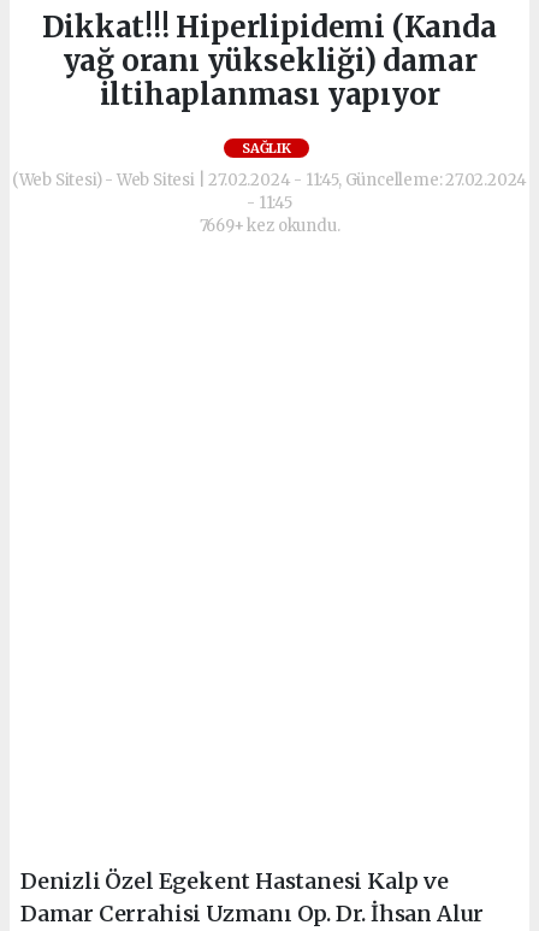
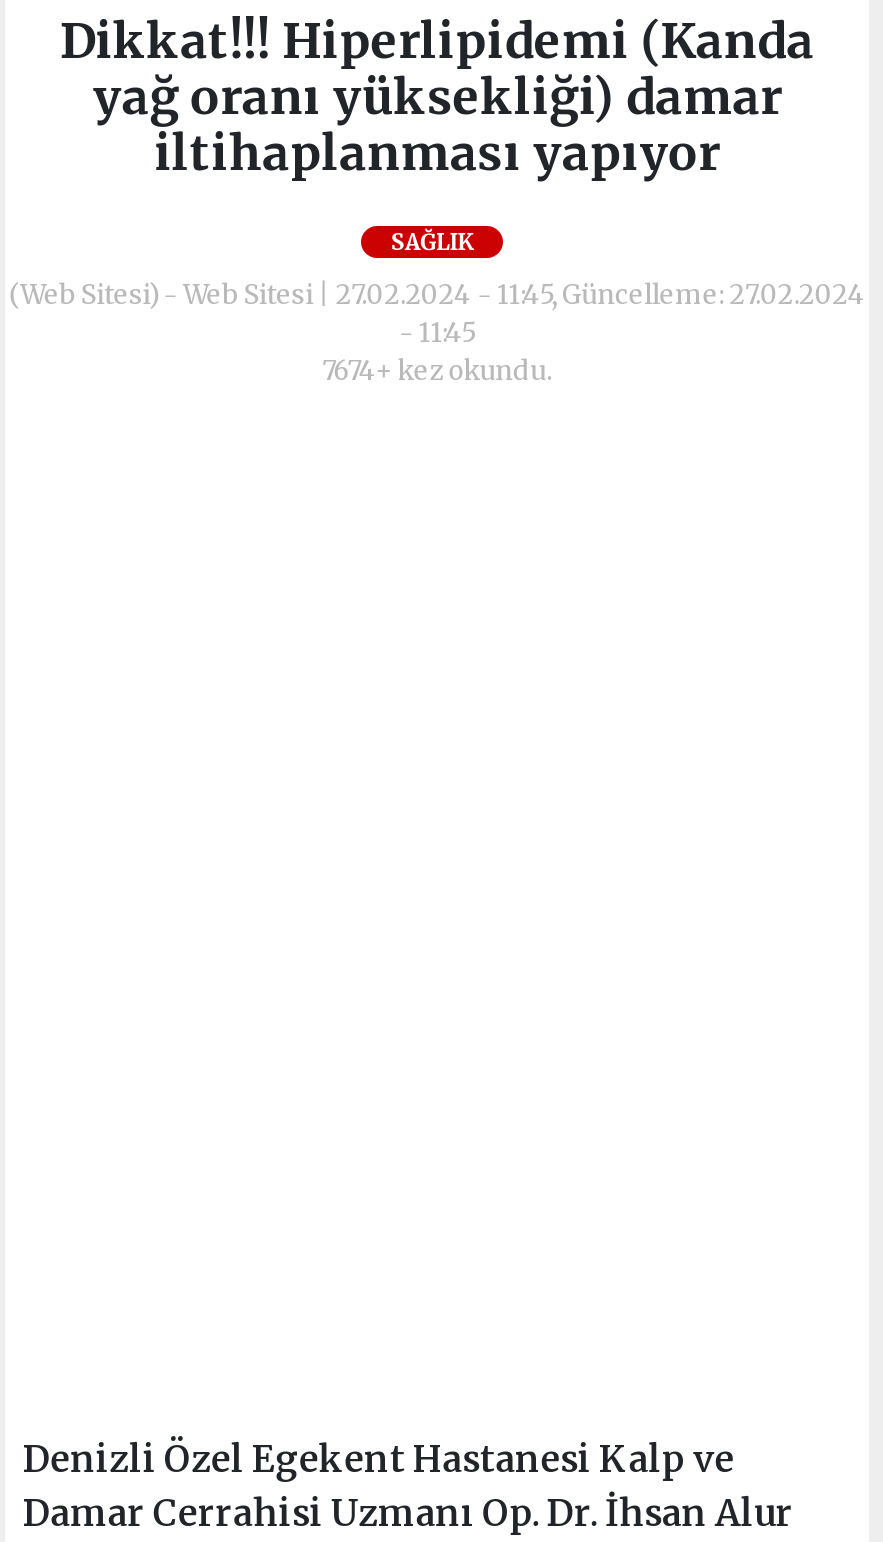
- 7669+ kez okundu.
+ 7674+ kez okundu.
